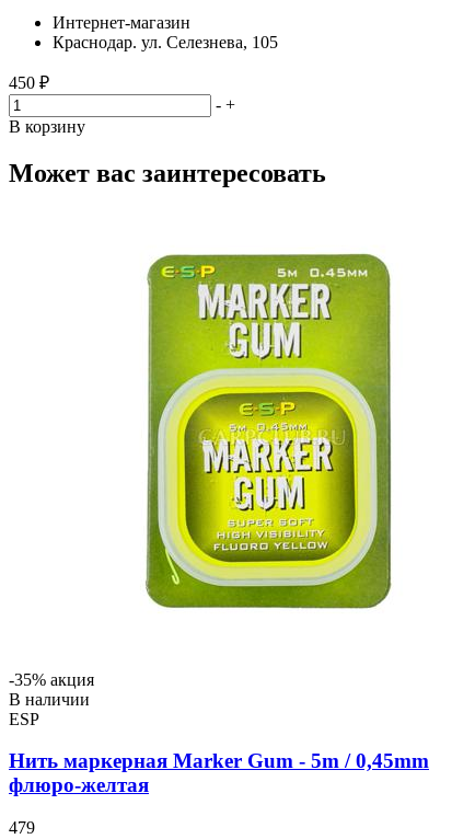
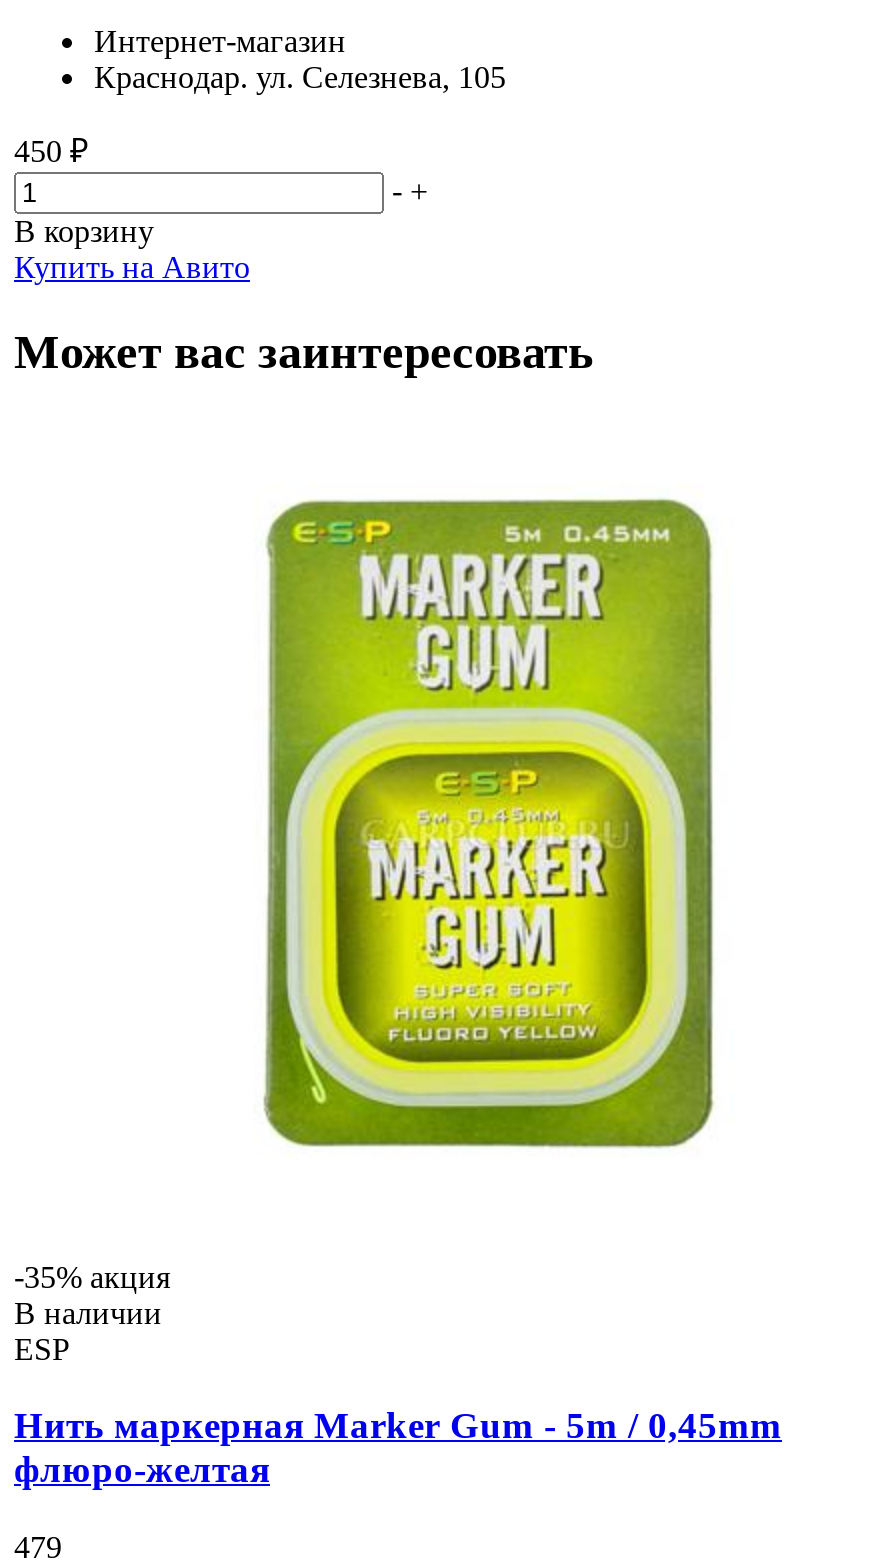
+ Купить на Авито
